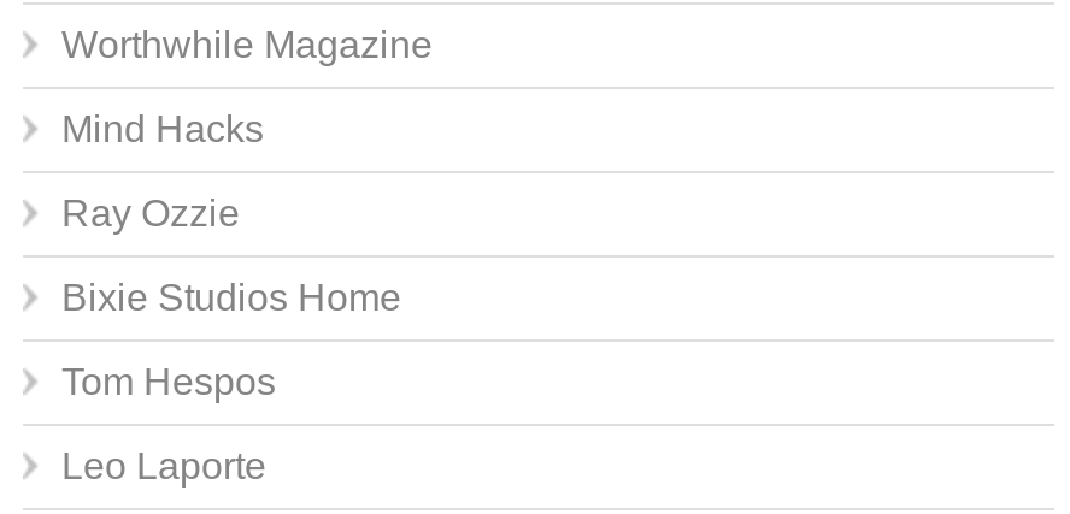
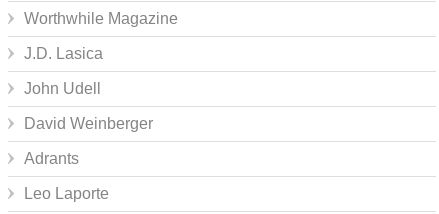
- Mind Hacks
+ J.D. Lasica

- Ray Ozzie
+ John Udell

- Bixie Studios Home
+ David Weinberger

- Tom Hespos
+ Adrants
